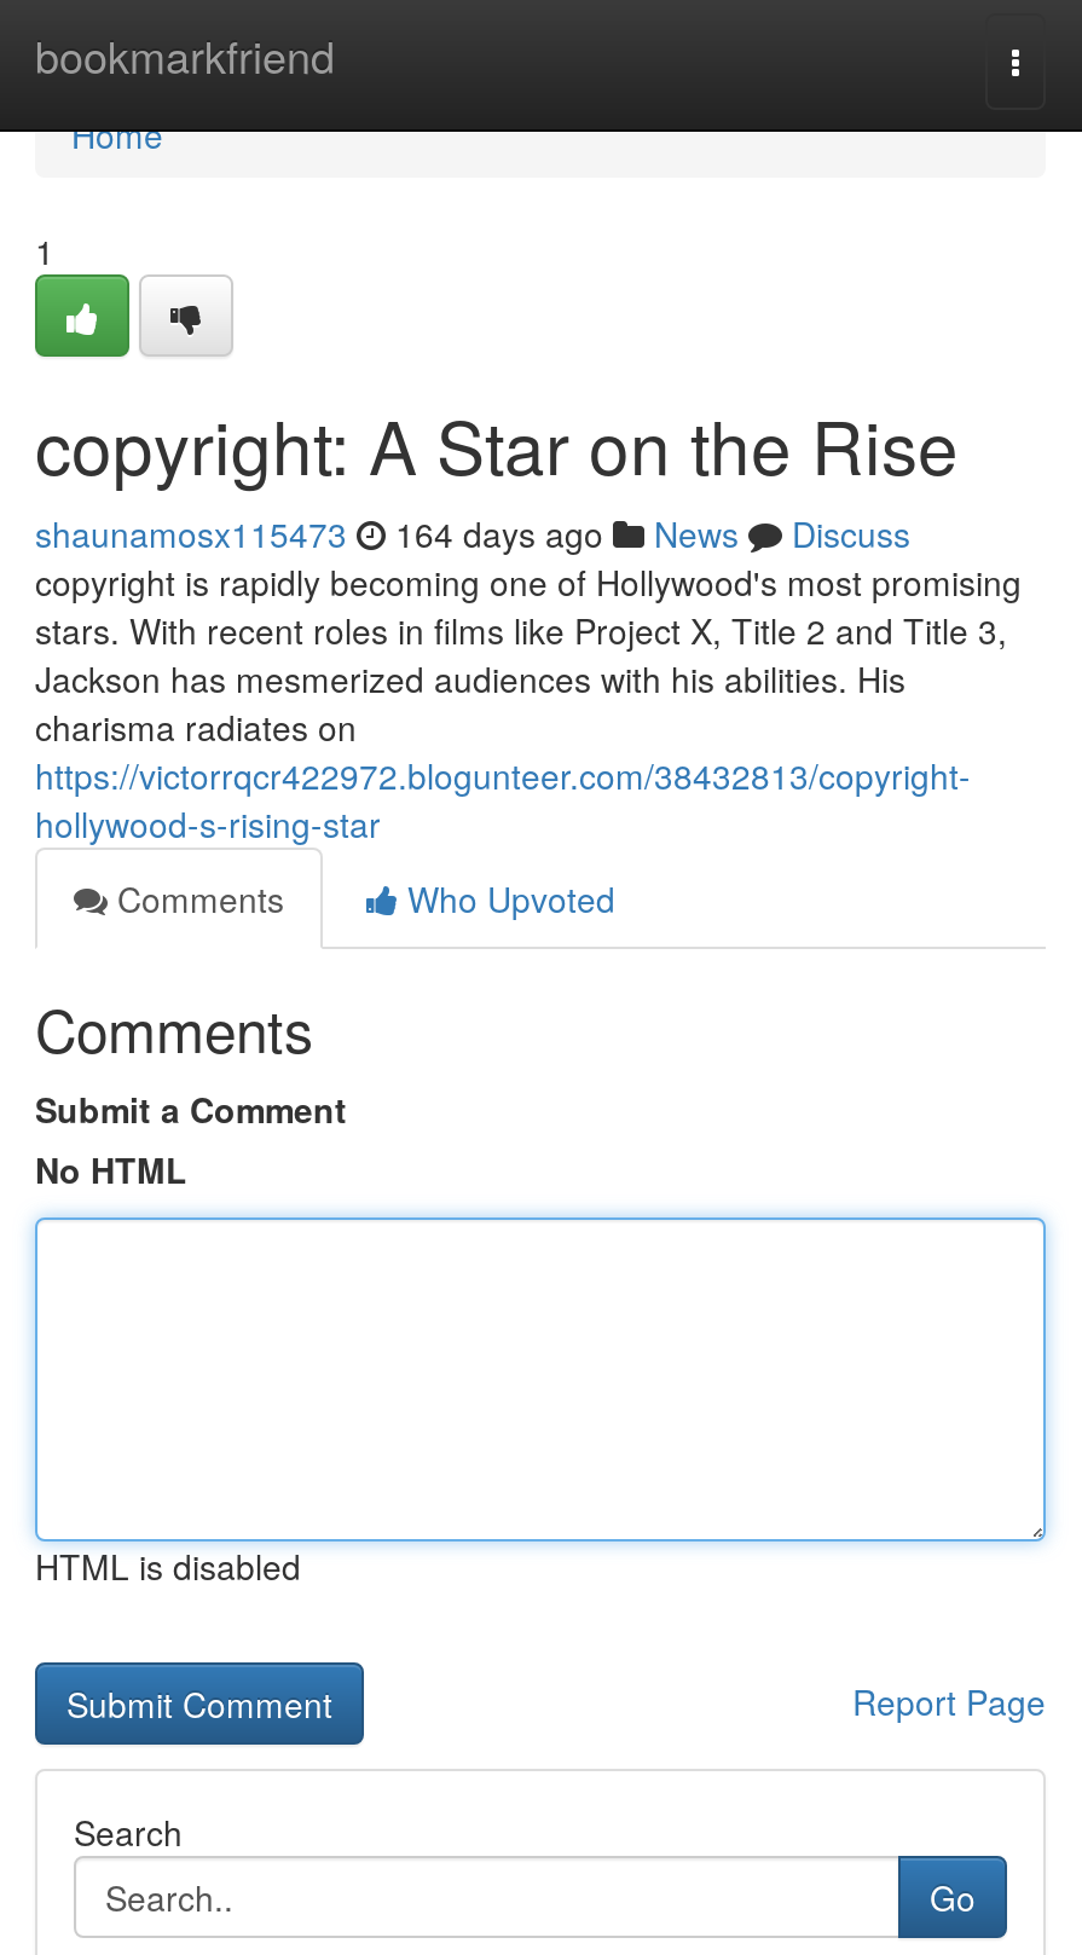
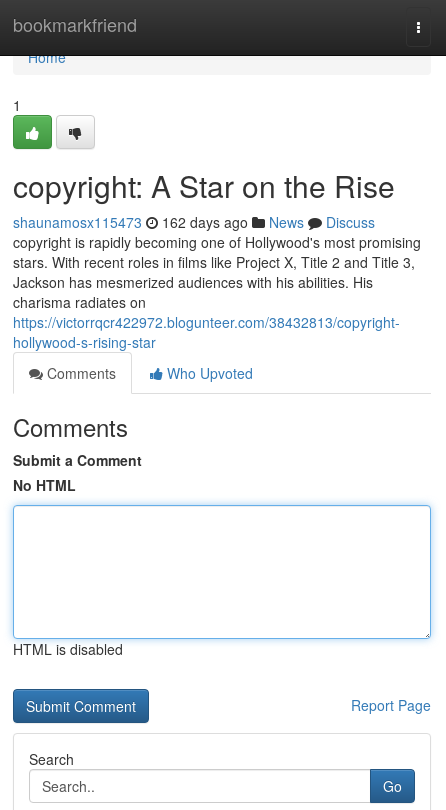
- shaunamosx115473 164 days ago News Discuss
+ shaunamosx115473 162 days ago News Discuss
